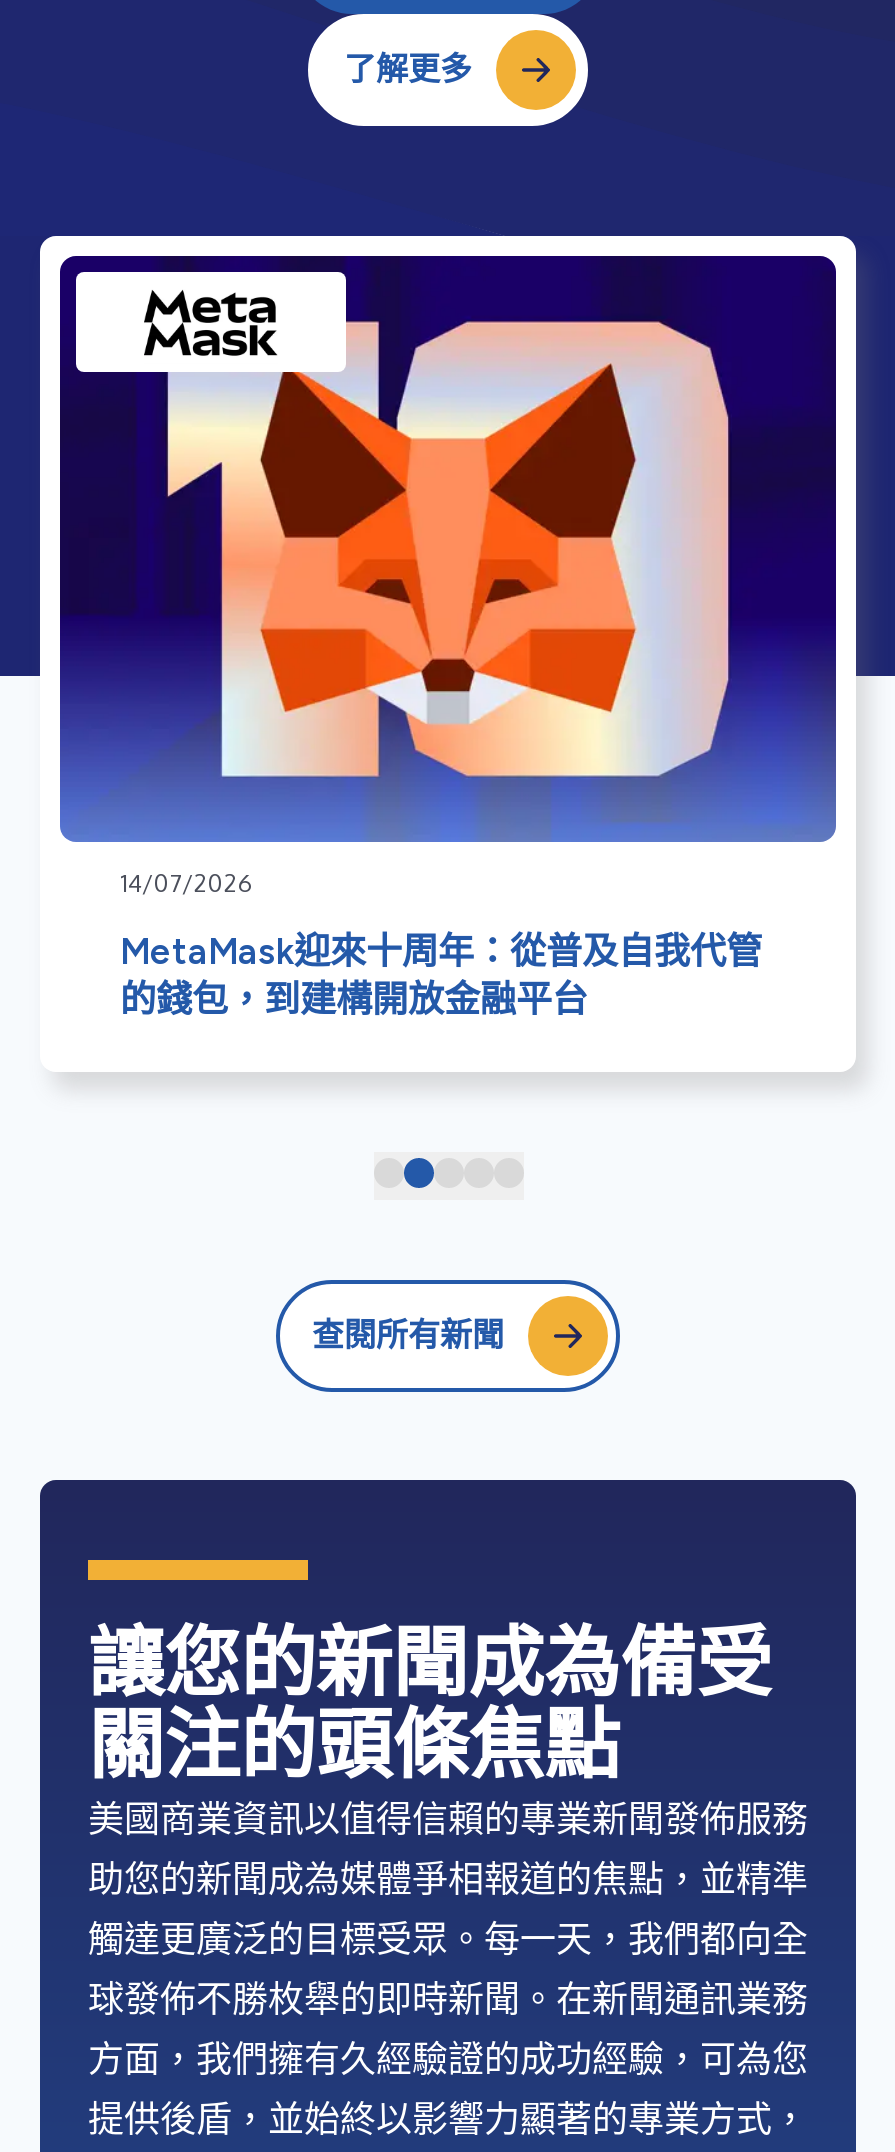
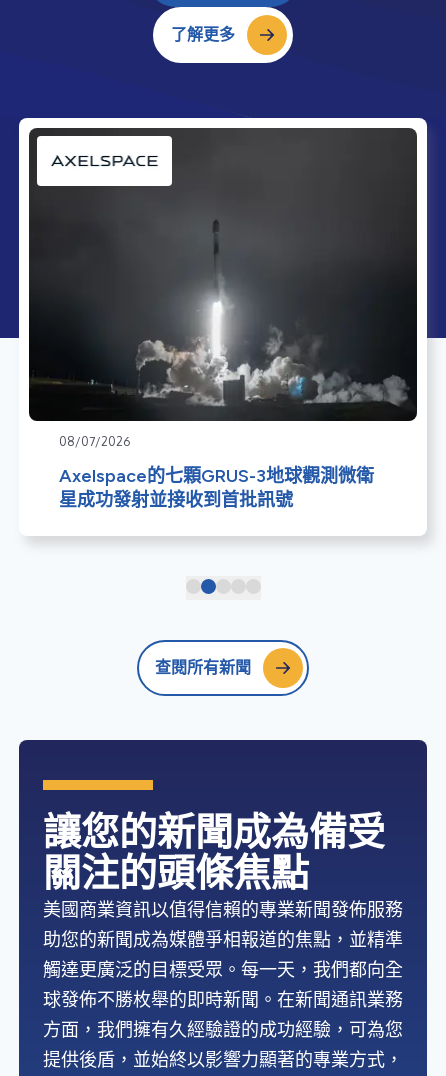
- [image]
- 14/07/2026
+ [image]
+ 08/07/2026

- MetaMask迎來十周年：從普及自我代管
- 的錢包，到建構開放金融平台
+ Axelspace的七顆GRUS-3地球觀測微衛
+ 星成功發射並接收到首批訊號
